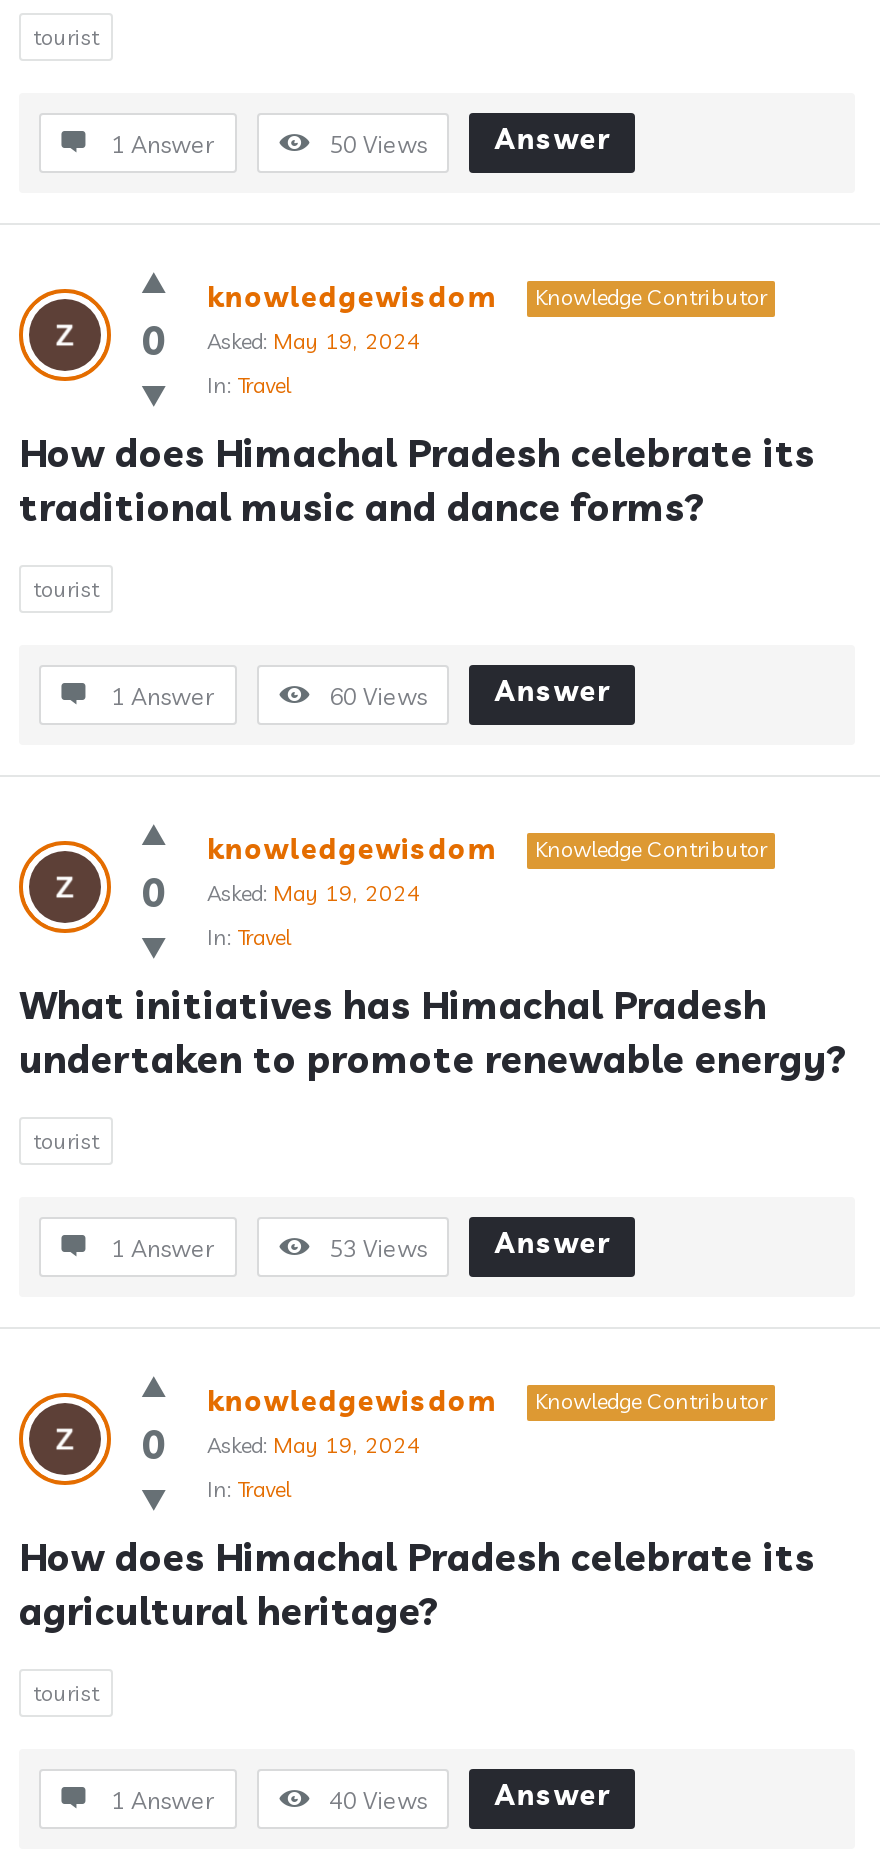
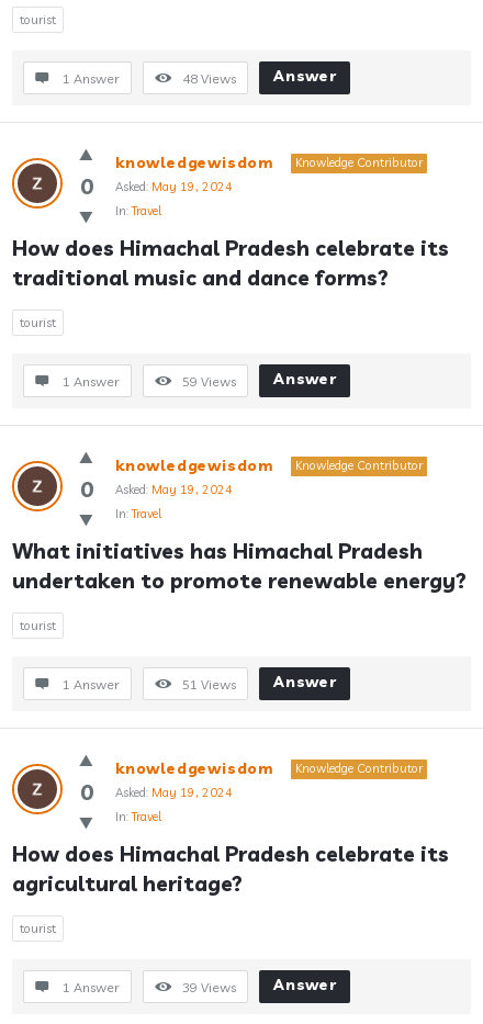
- 50 Views
+ 48 Views

- 60 Views
+ 59 Views

- 53 Views
+ 51 Views

- 40 Views
+ 39 Views
